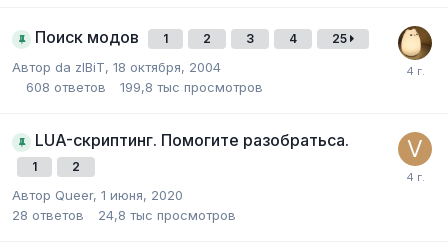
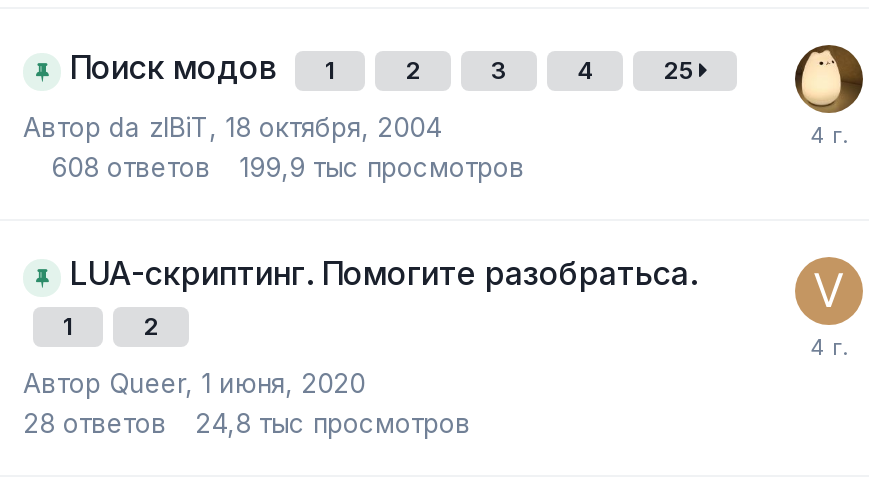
- 199,8 тыс просмотров
+ 199,9 тыс просмотров
